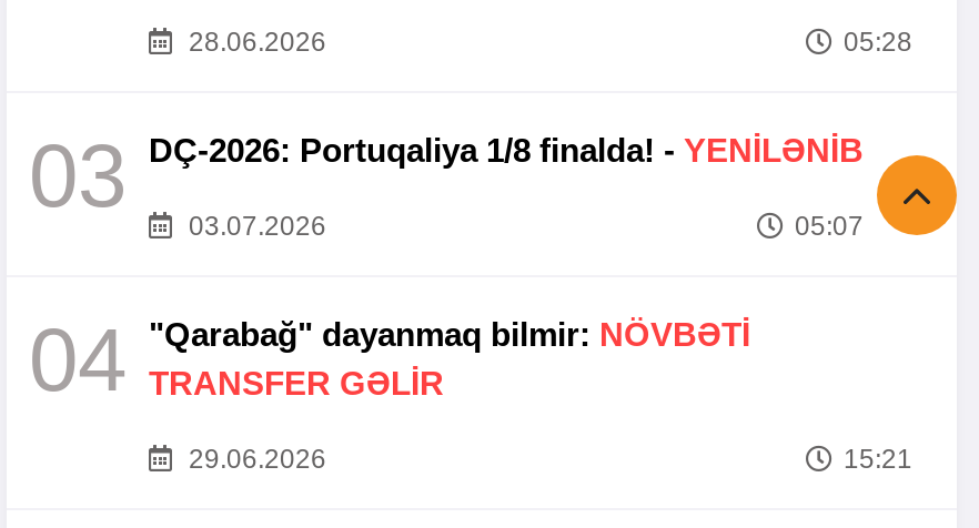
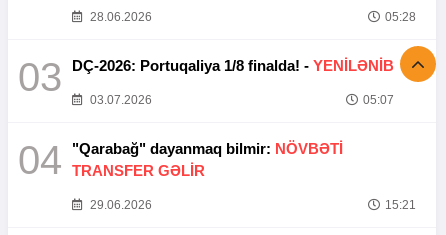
- [image]
+ [image]
